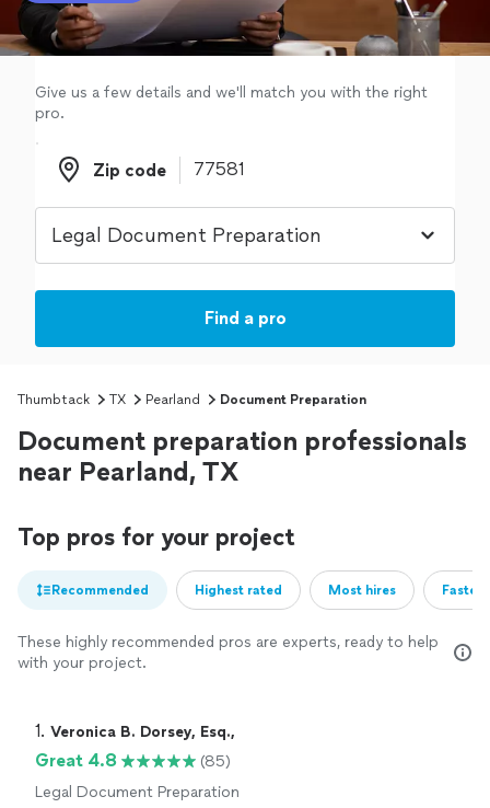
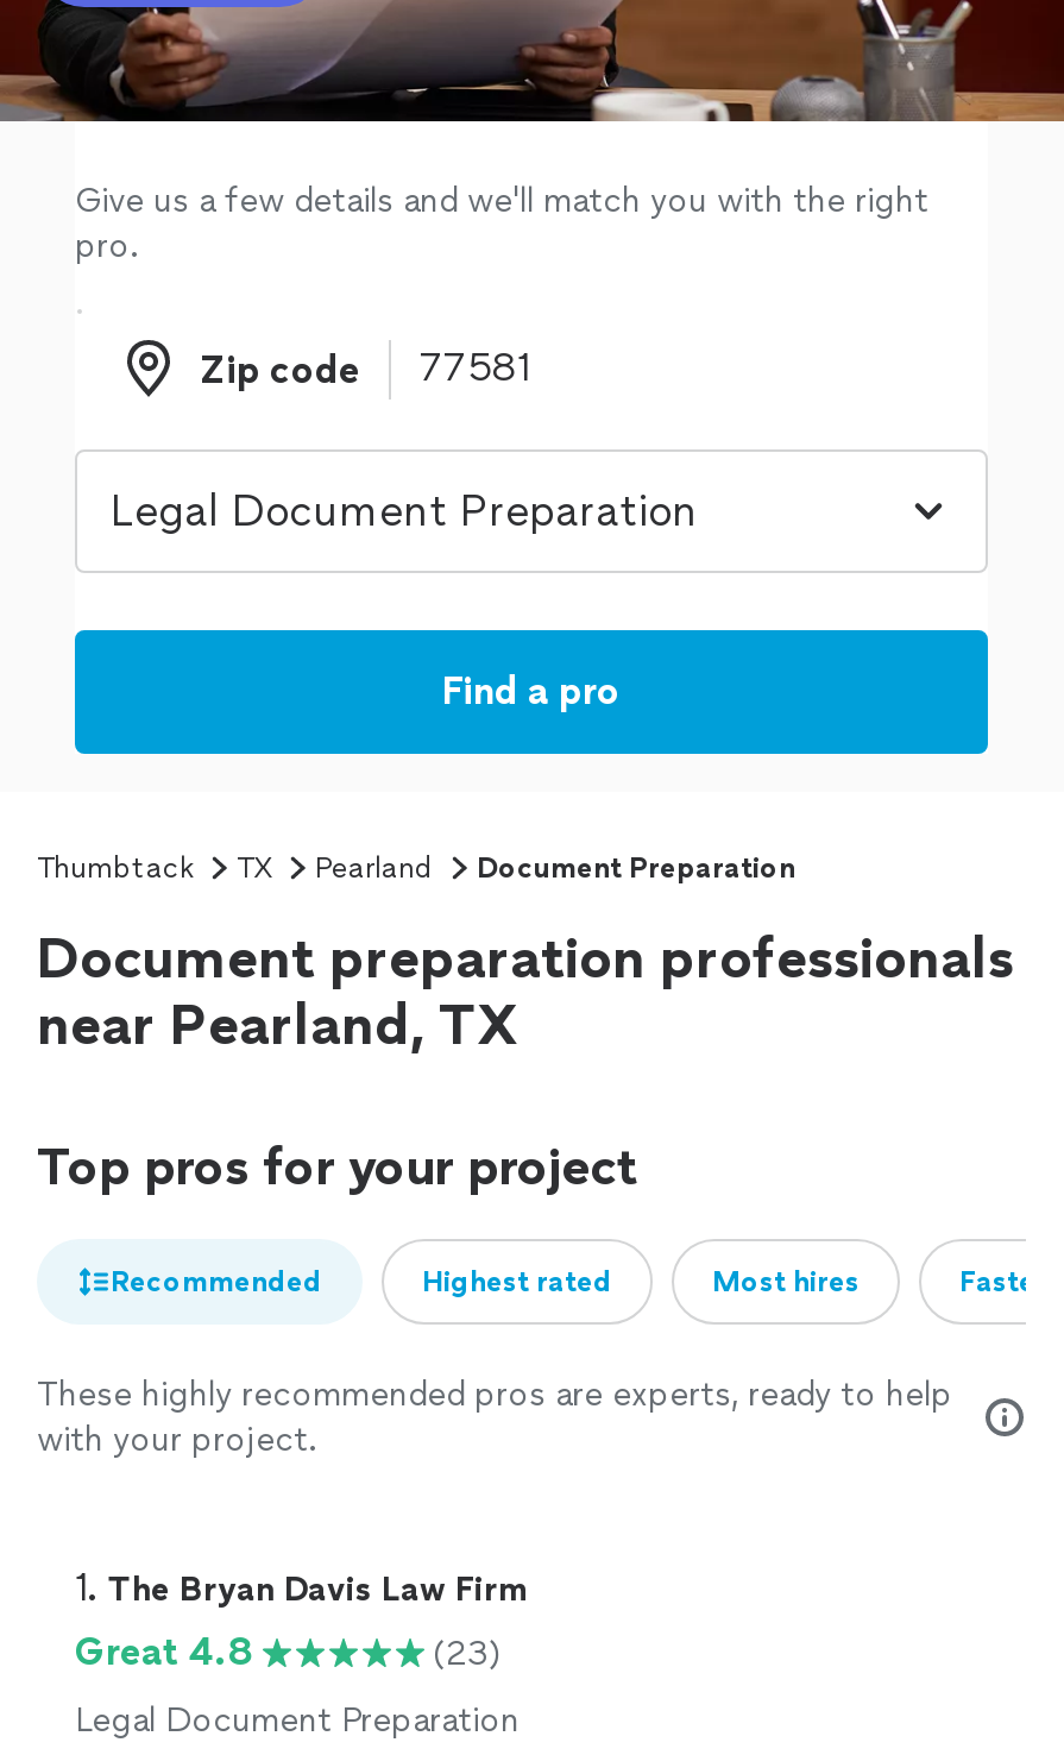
- 1. Veronica B. Dorsey, Esq.,
+ 1. The Bryan Davis Law Firm

- (85)
+ (23)
